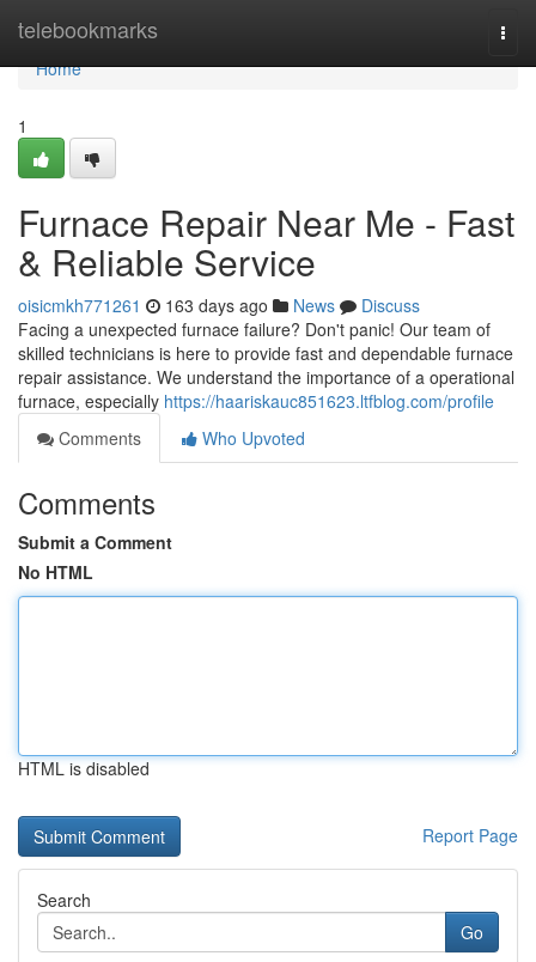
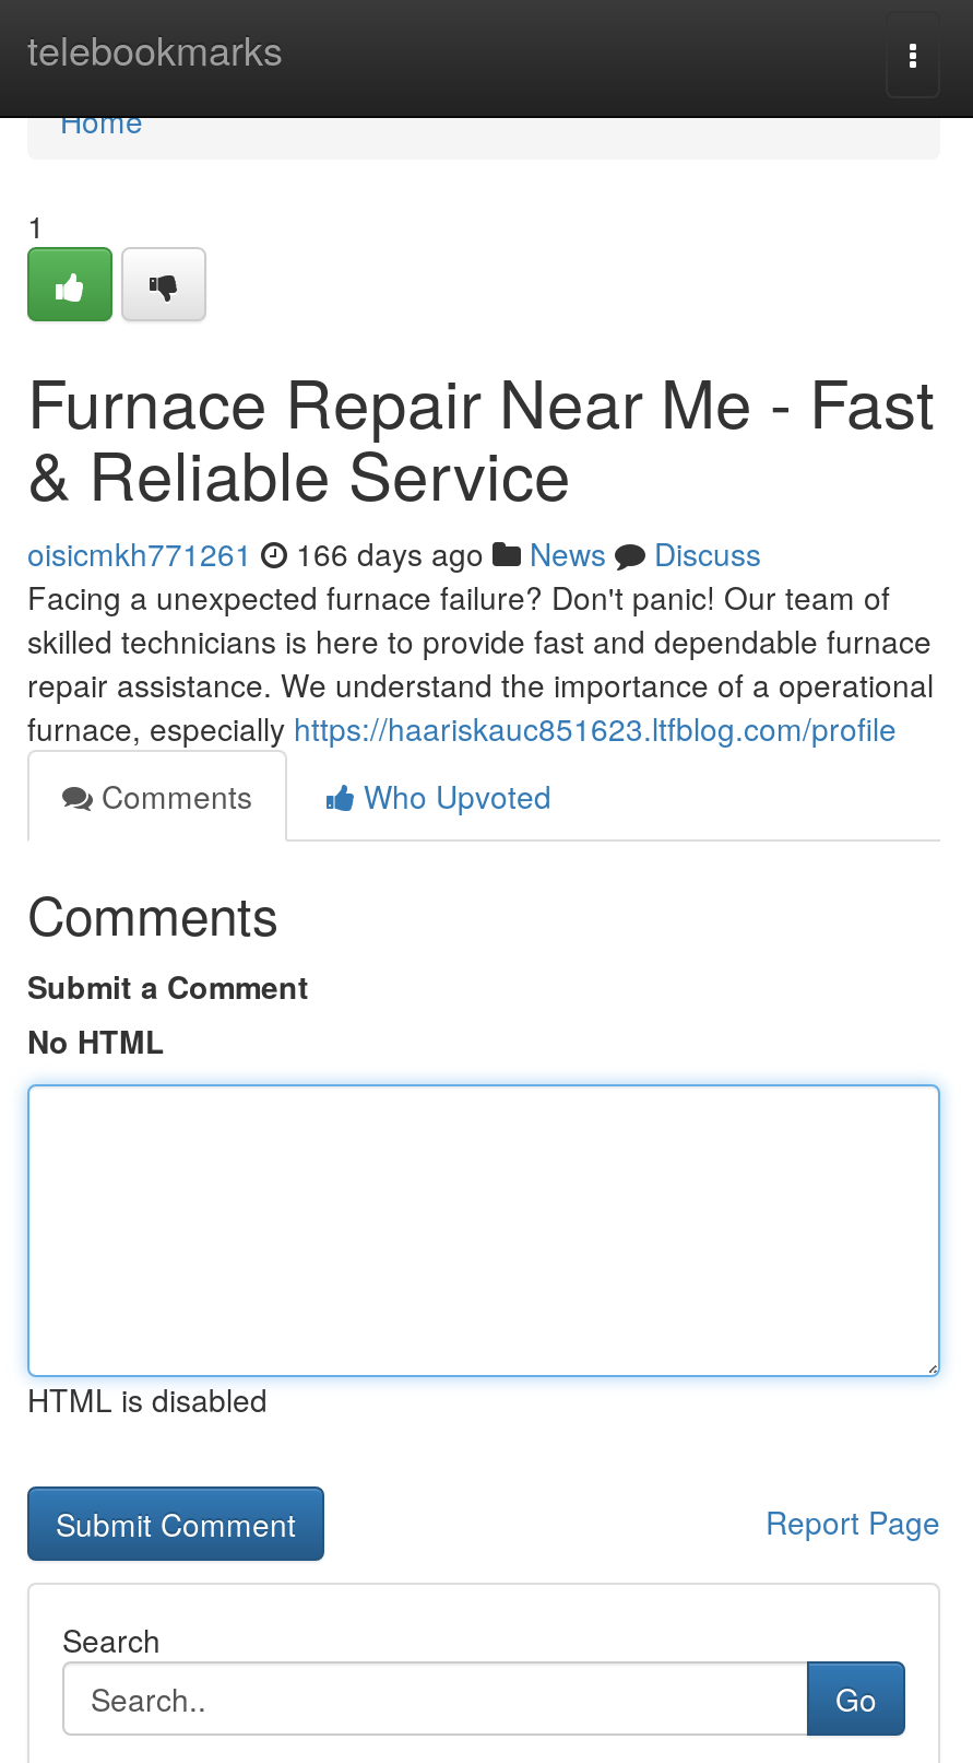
- oisicmkh771261 163 days ago News Discuss
+ oisicmkh771261 166 days ago News Discuss
